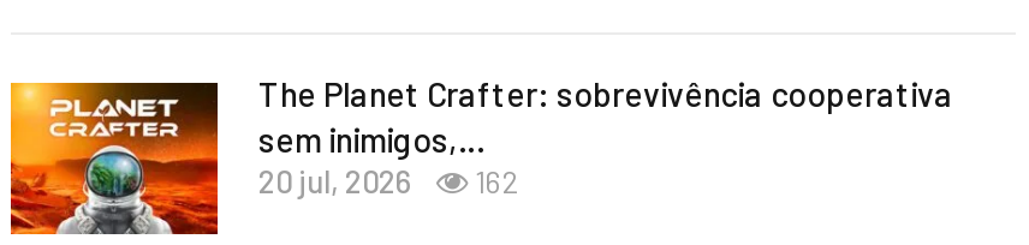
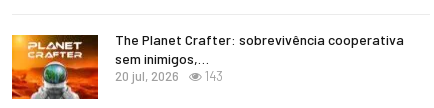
- 20 jul, 2026 162
+ 20 jul, 2026 143
